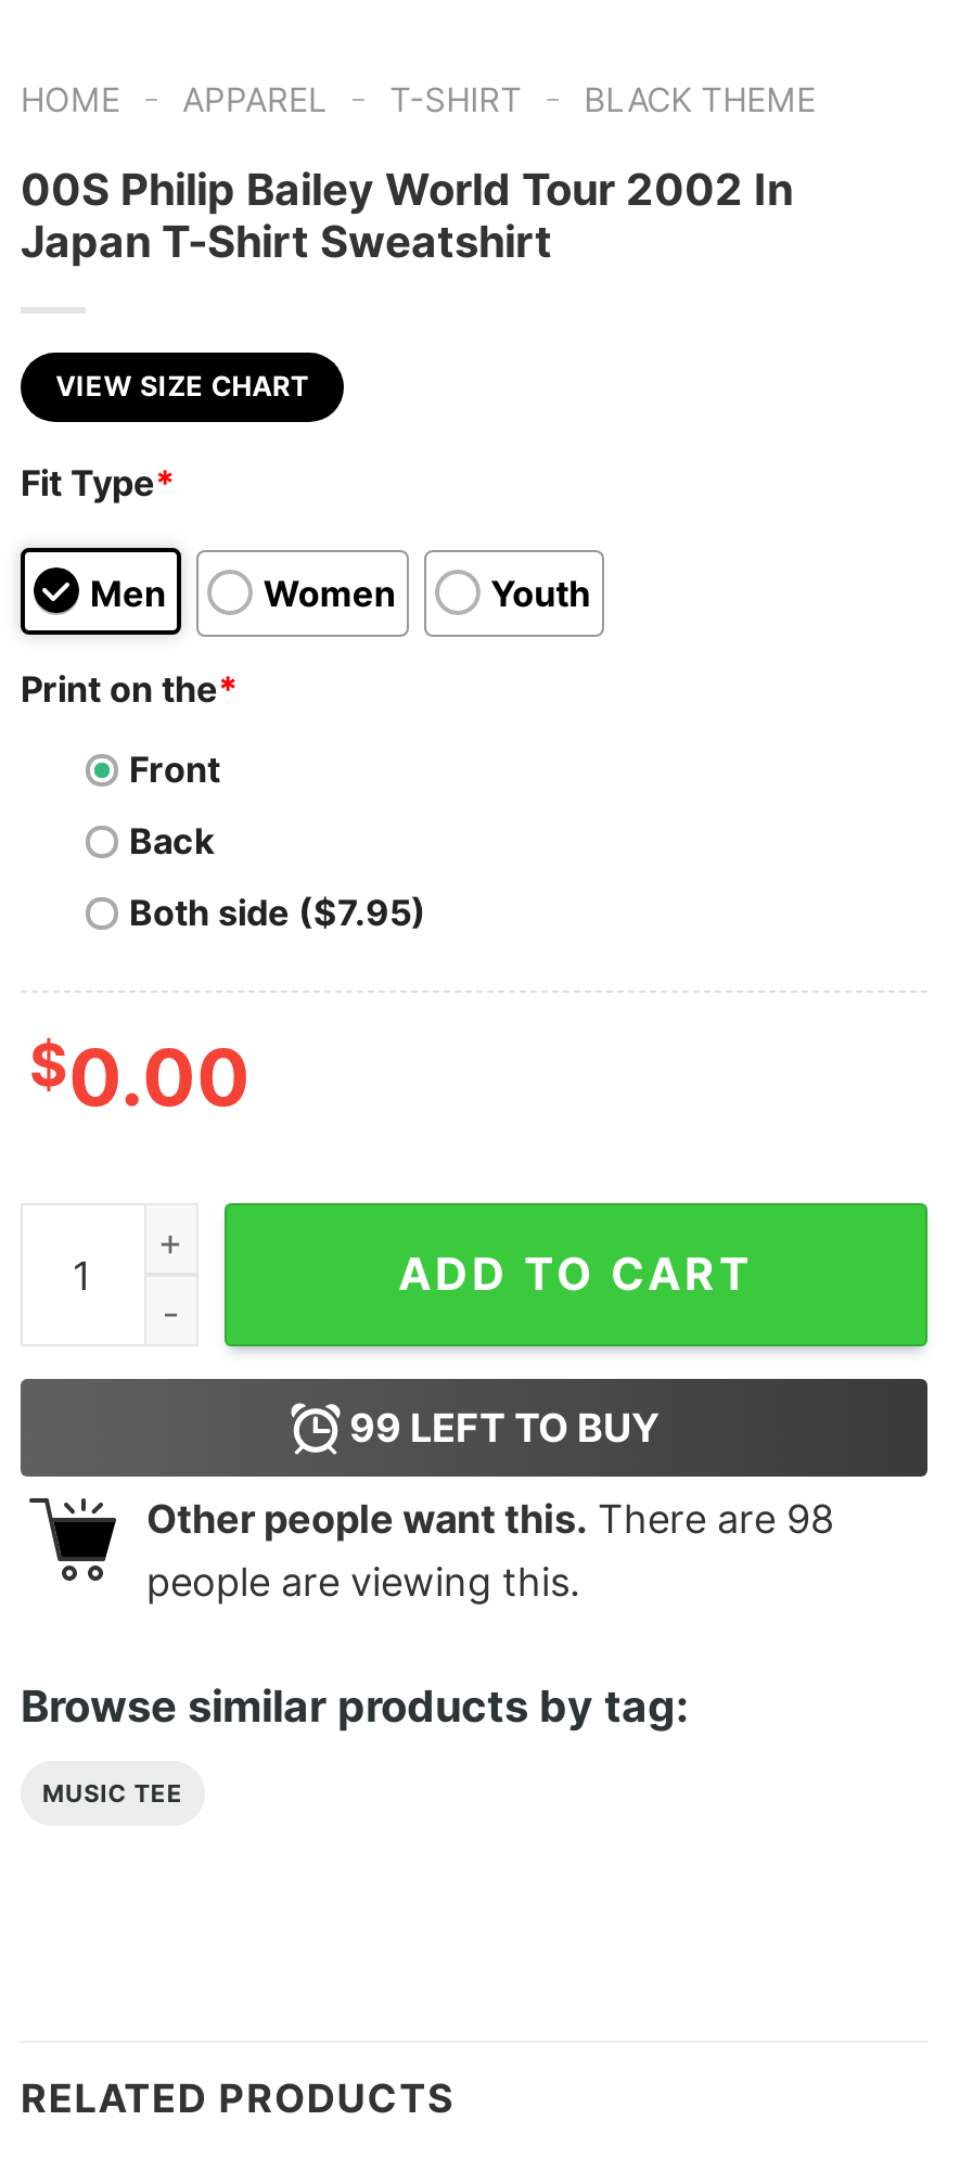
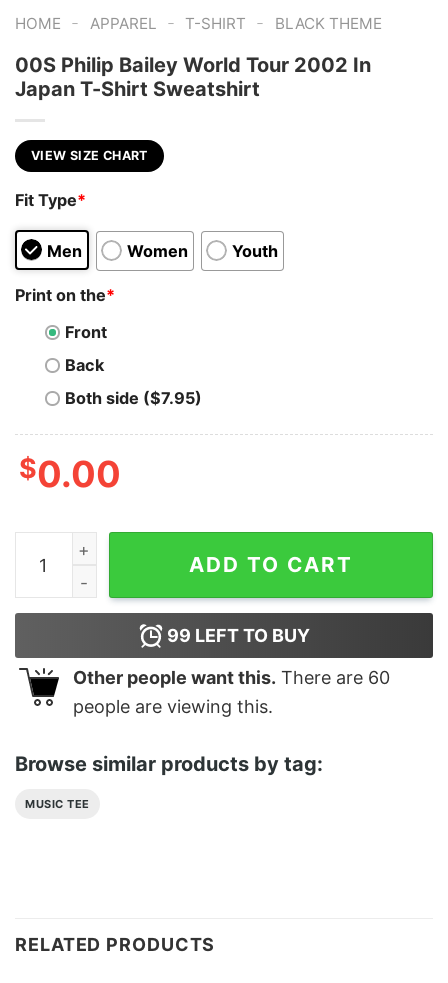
- Other people want this. There are 98
+ Other people want this. There are 60
